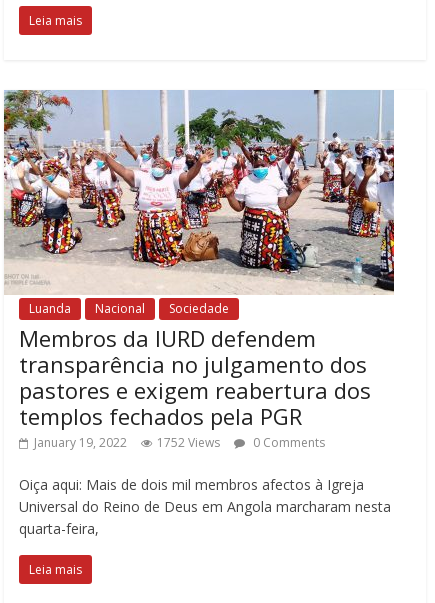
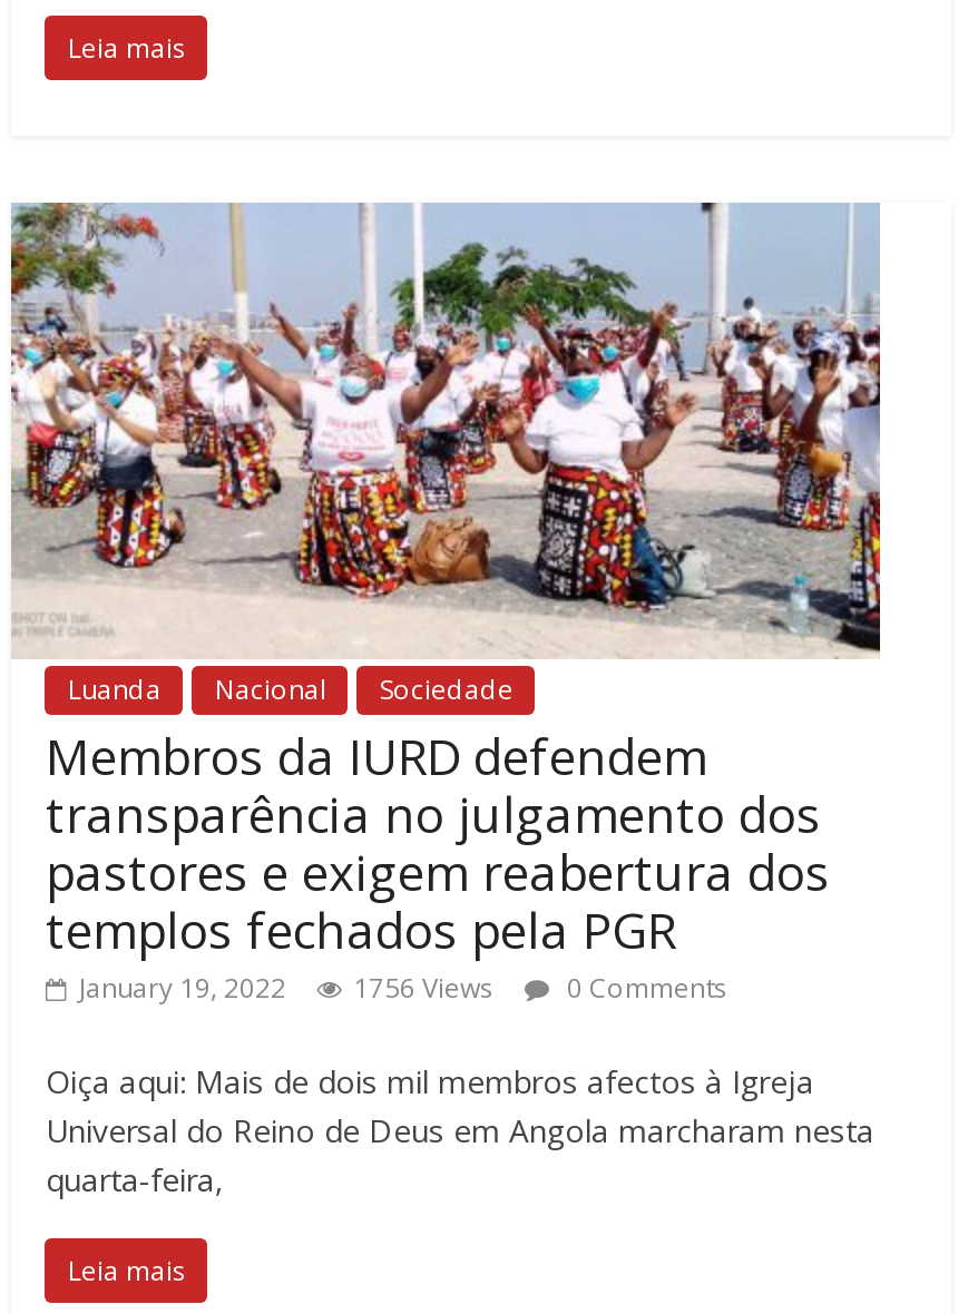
- January 19, 2022 1752 Views 0 Comments
+ January 19, 2022 1756 Views 0 Comments
